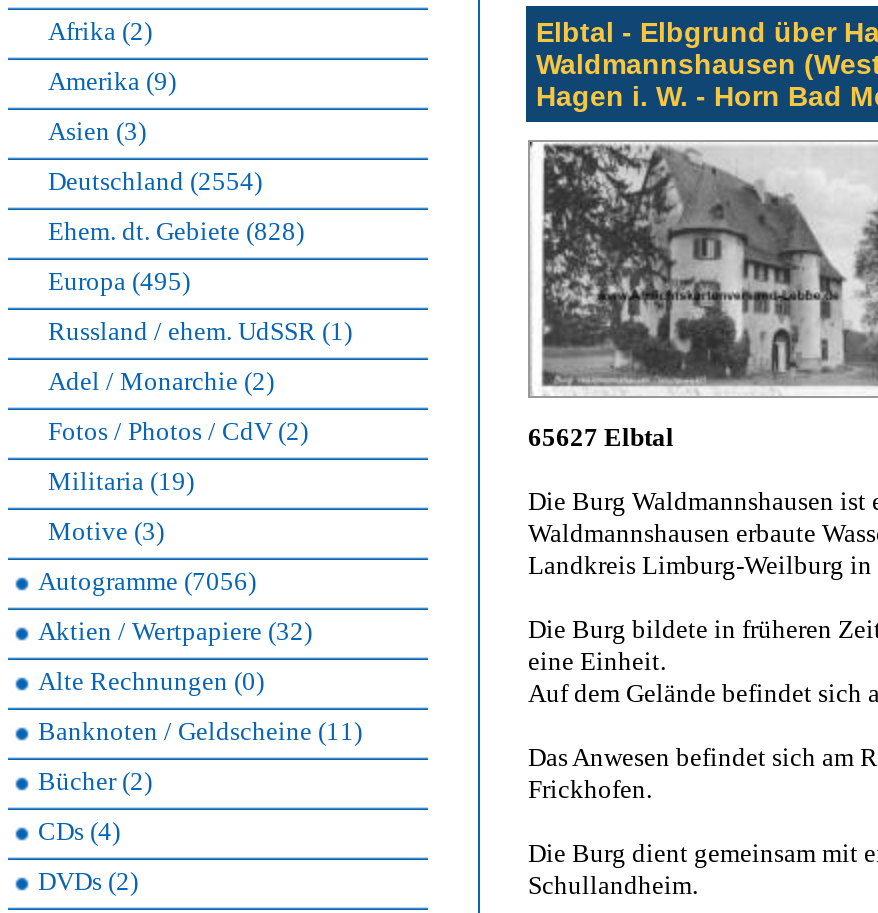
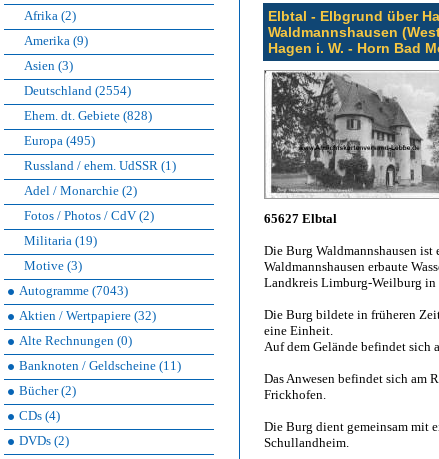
- Autogramme (7056)
+ Autogramme (7043)
